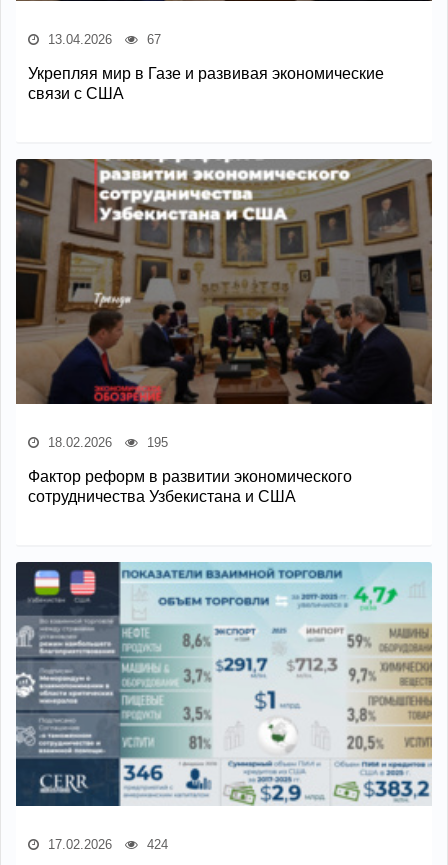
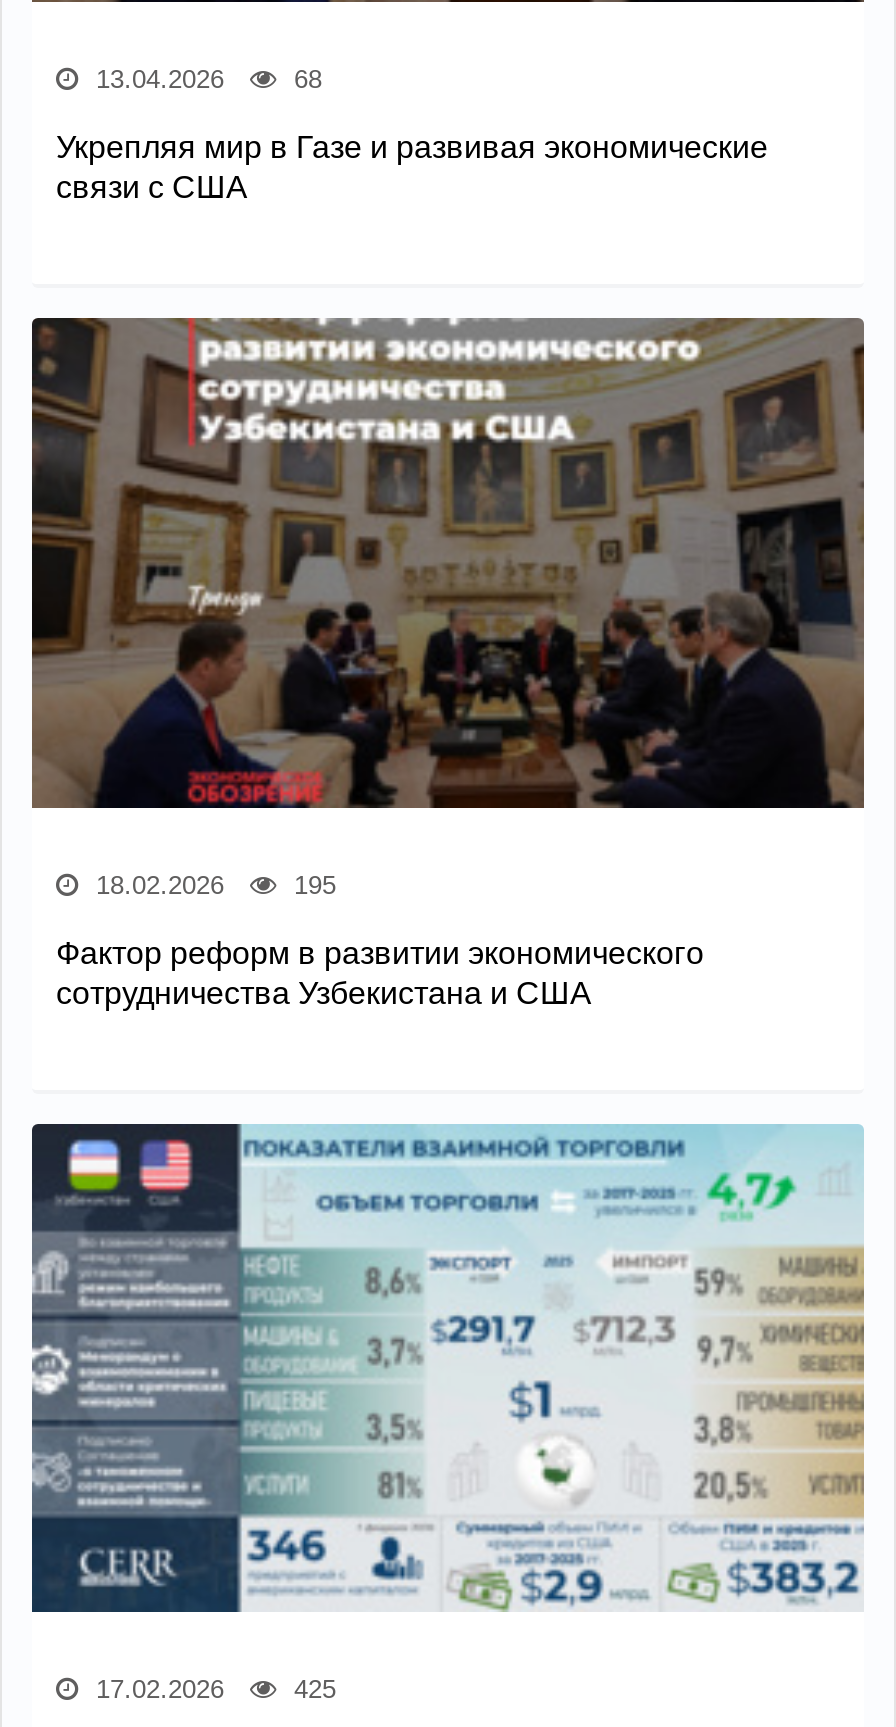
- 67
+ 68

- 424
+ 425
